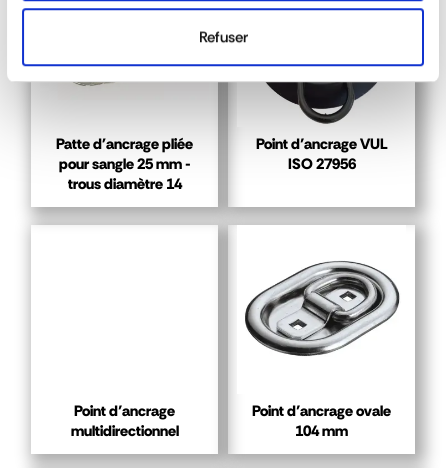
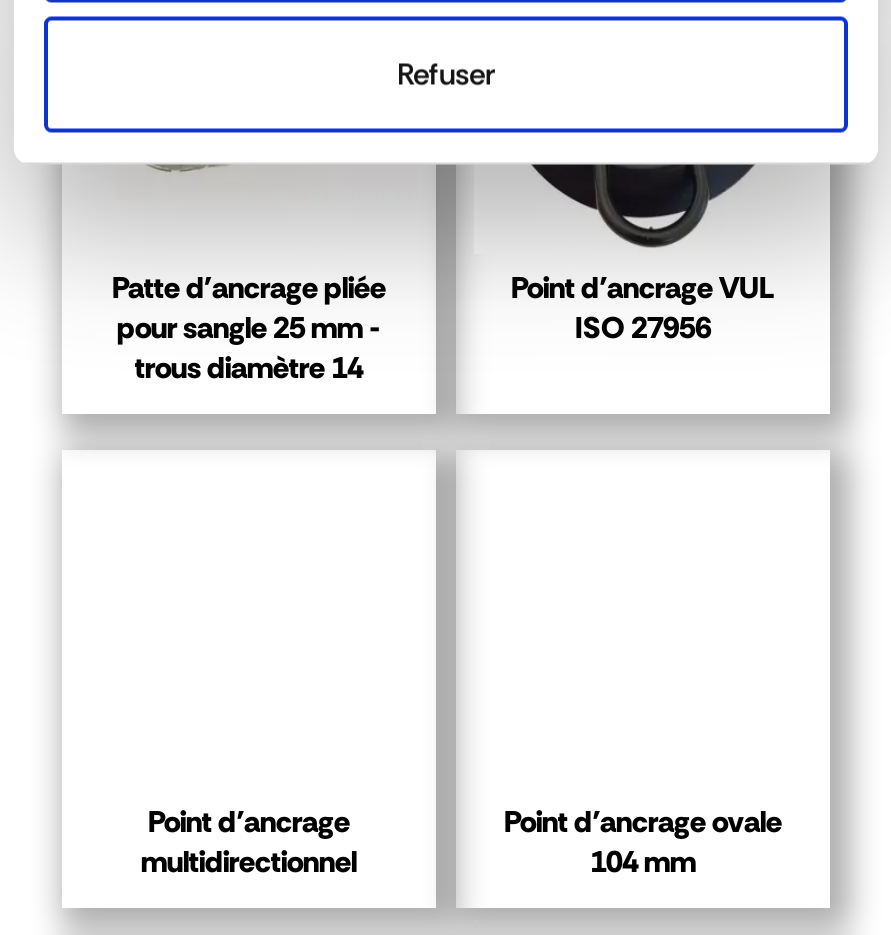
- [image]
